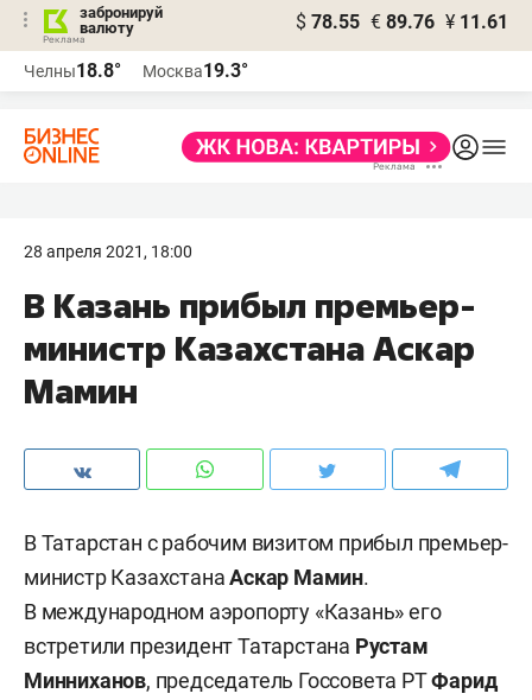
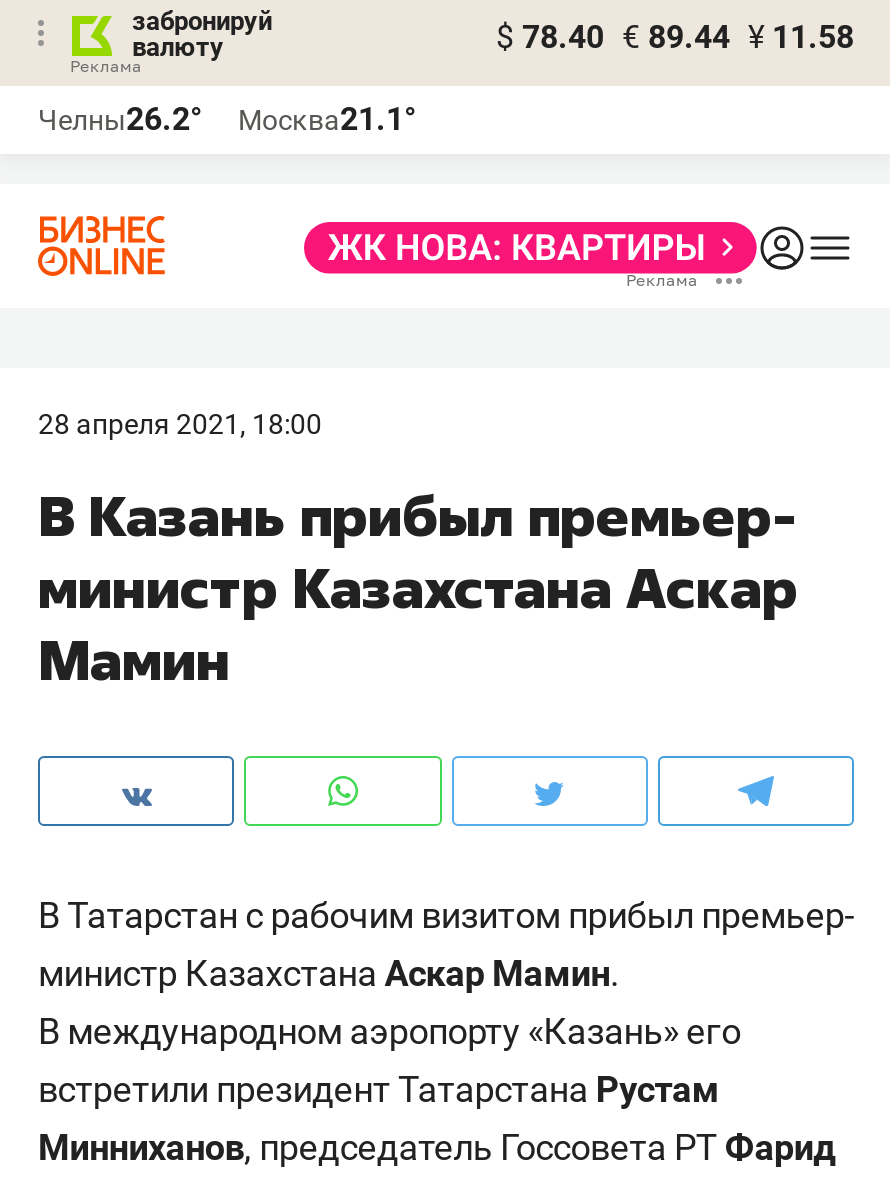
- $ 78.55 € 89.76 ¥ 11.61
+ $ 78.40 € 89.44 ¥ 11.58

- Челны18.8°
+ Челны26.2°

- Москва19.3°
+ Москва21.1°
